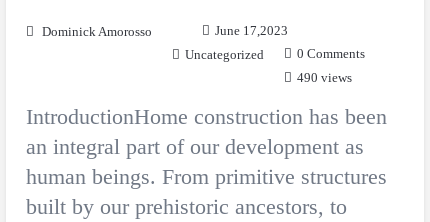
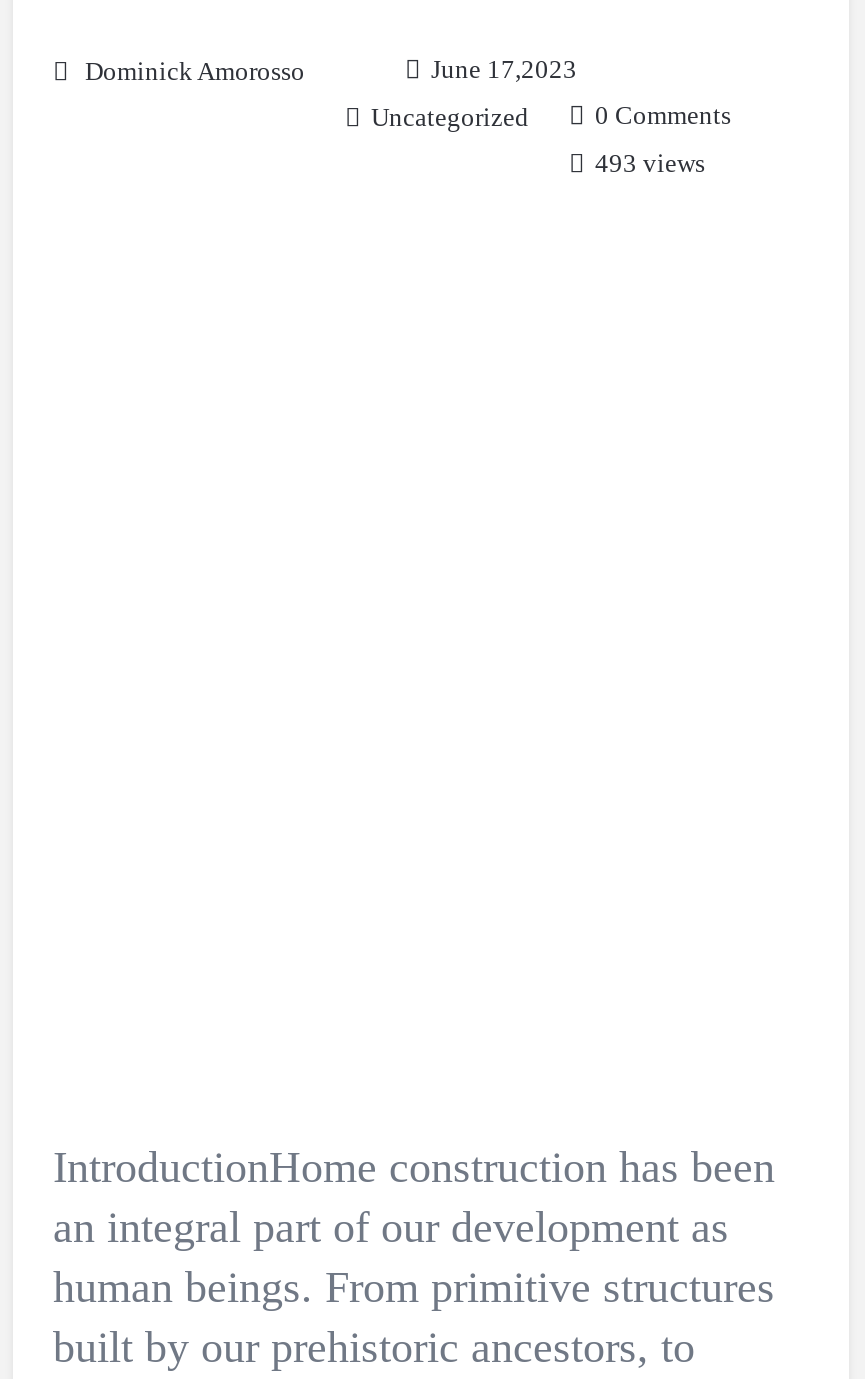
- 490 views
+ 493 views
